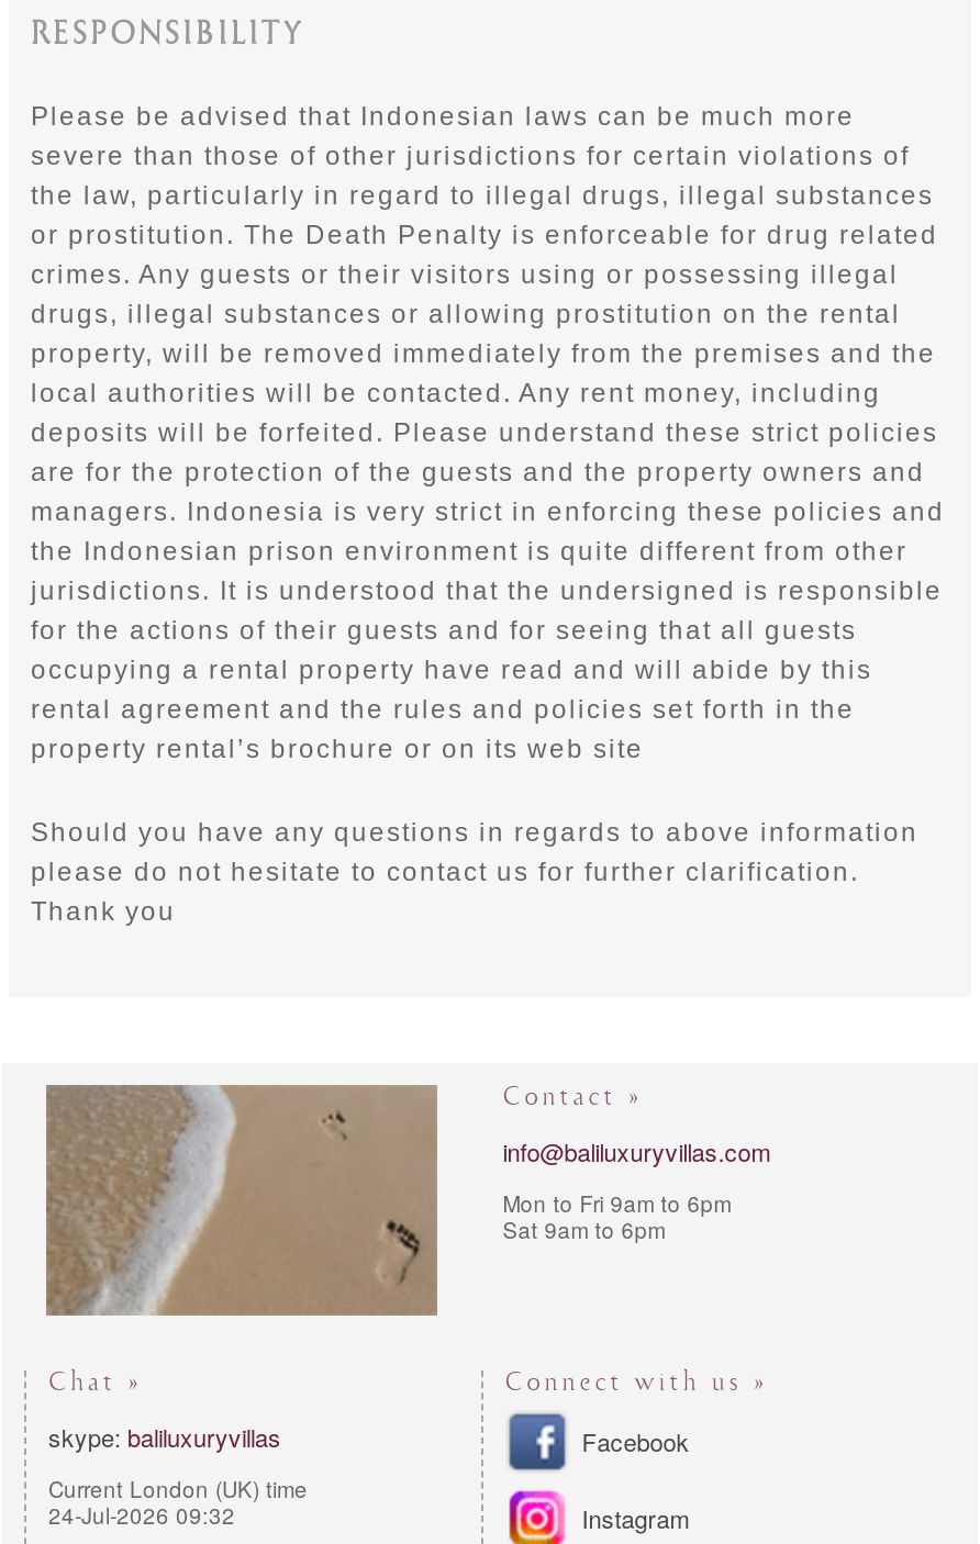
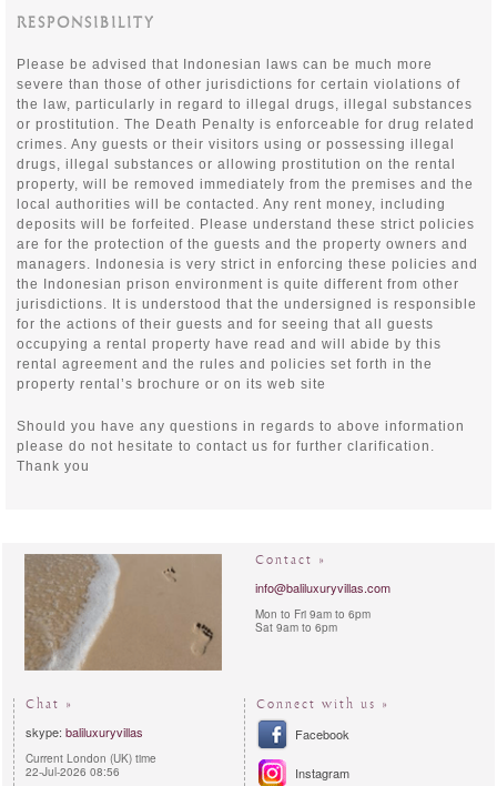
- 24-Jul-2026 09:32
+ 22-Jul-2026 08:56
